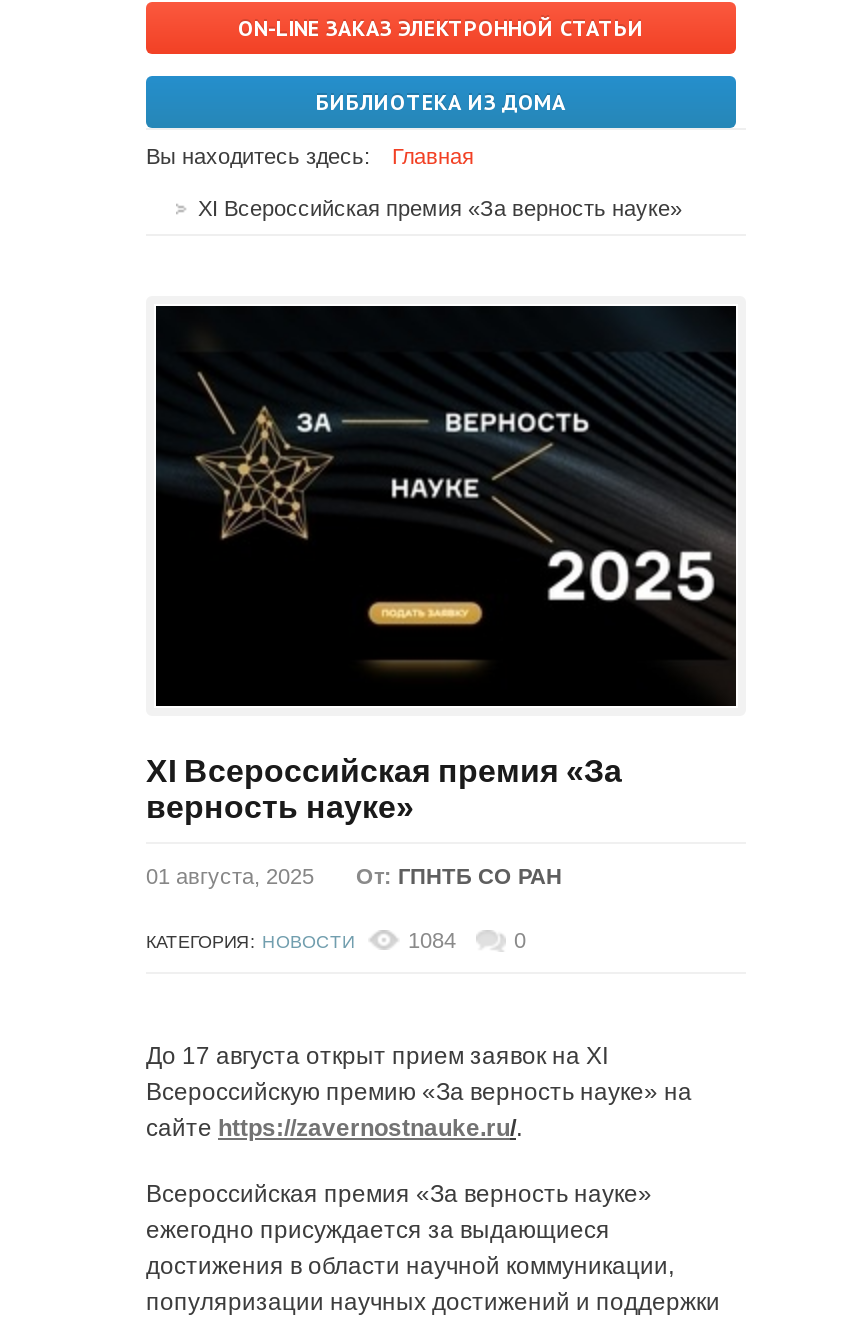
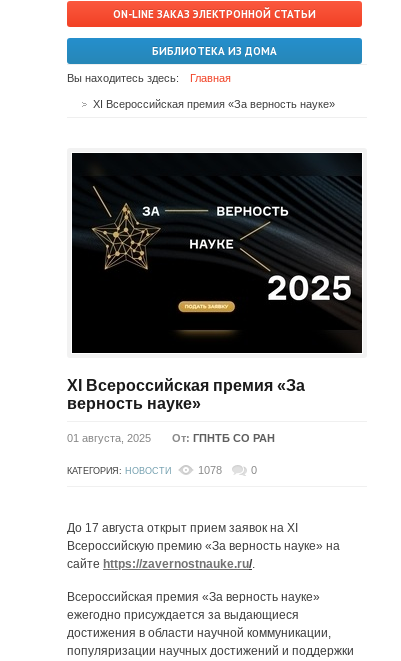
- 1084
+ 1078
